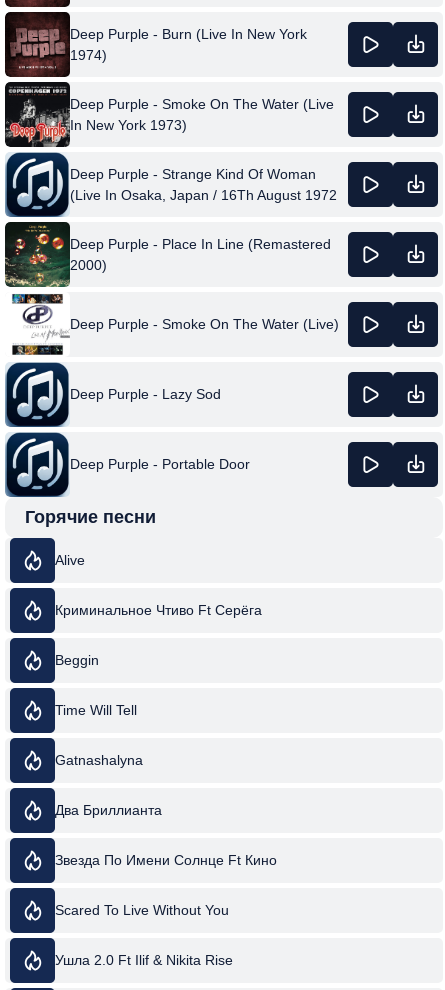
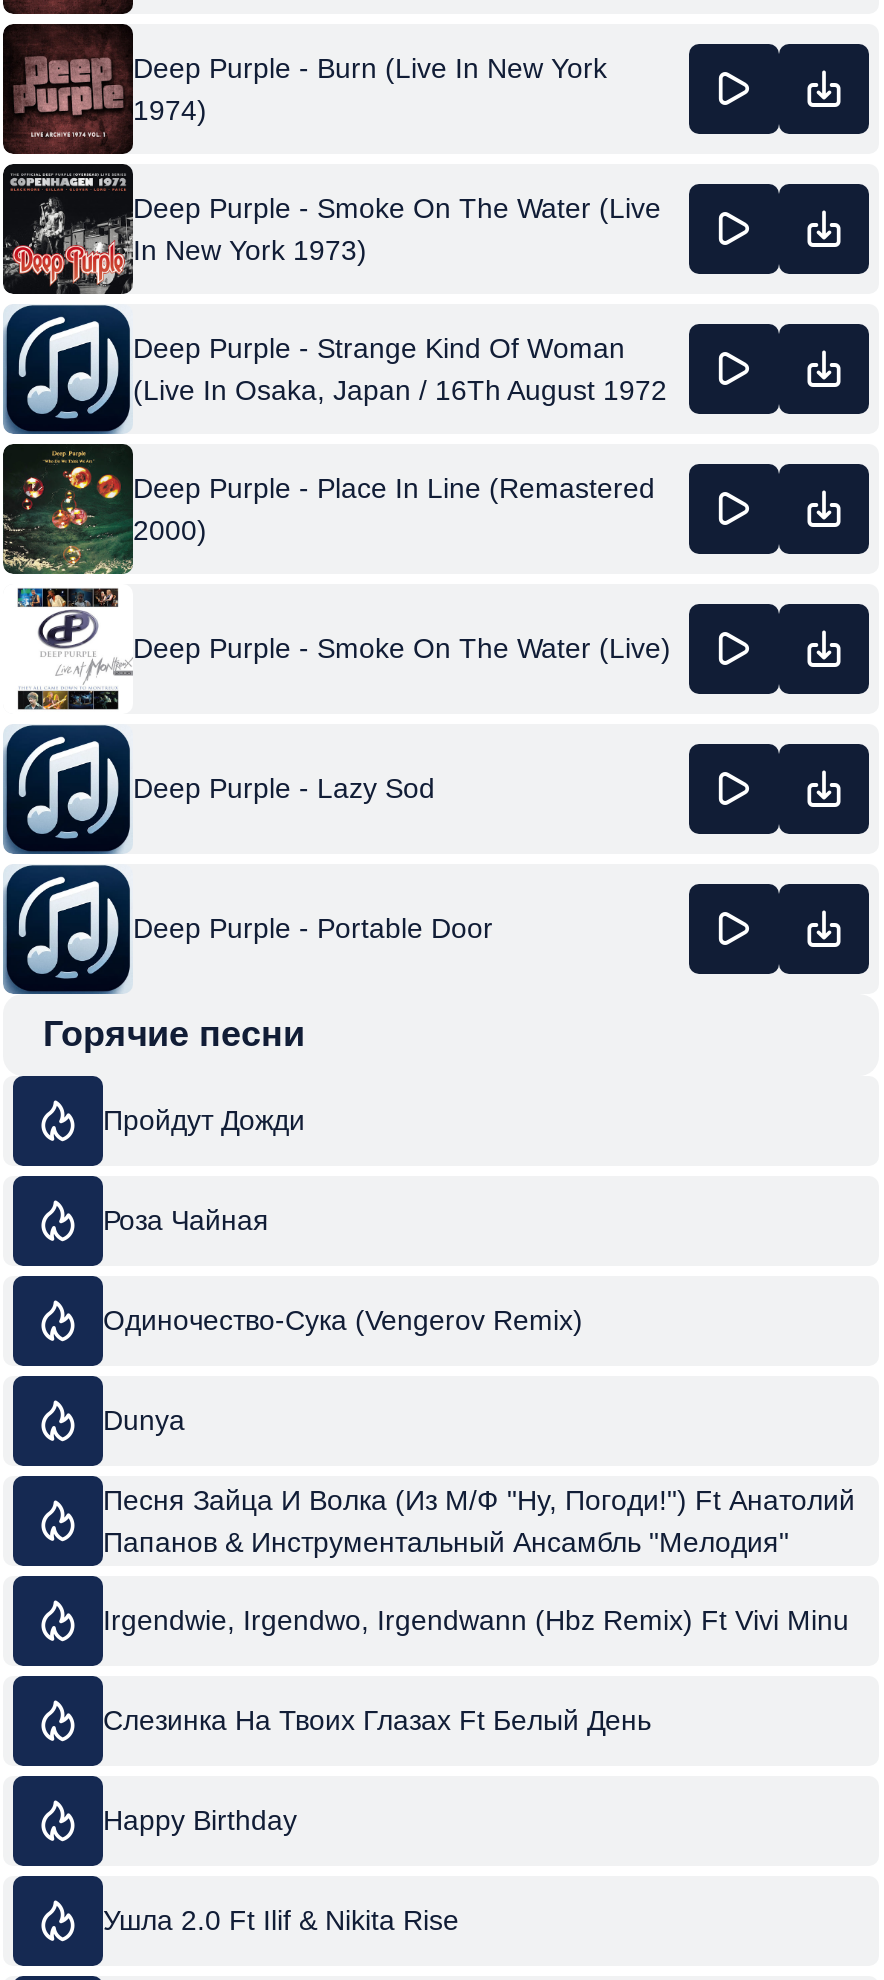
- Alive
+ Пройдут Дожди

- Криминальное Чтиво Ft Серёга
+ Роза Чайная

- Beggin
+ Одиночество-Сука (Vengerov Remix)

- Time Will Tell
+ Dunya

- Gatnashalyna
+ Песня Зайца И Волка (Из М/Ф "Ну, Погоди!") Ft Анатолий
+ Папанов & Инструментальный Ансамбль "Мелодия"

- Два Бриллианта
+ Irgendwie, Irgendwo, Irgendwann (Hbz Remix) Ft Vivi Minu

- Звезда По Имени Солнце Ft Кино
+ Слезинка На Твоих Глазах Ft Белый День

- Scared To Live Without You
+ Happy Birthday
